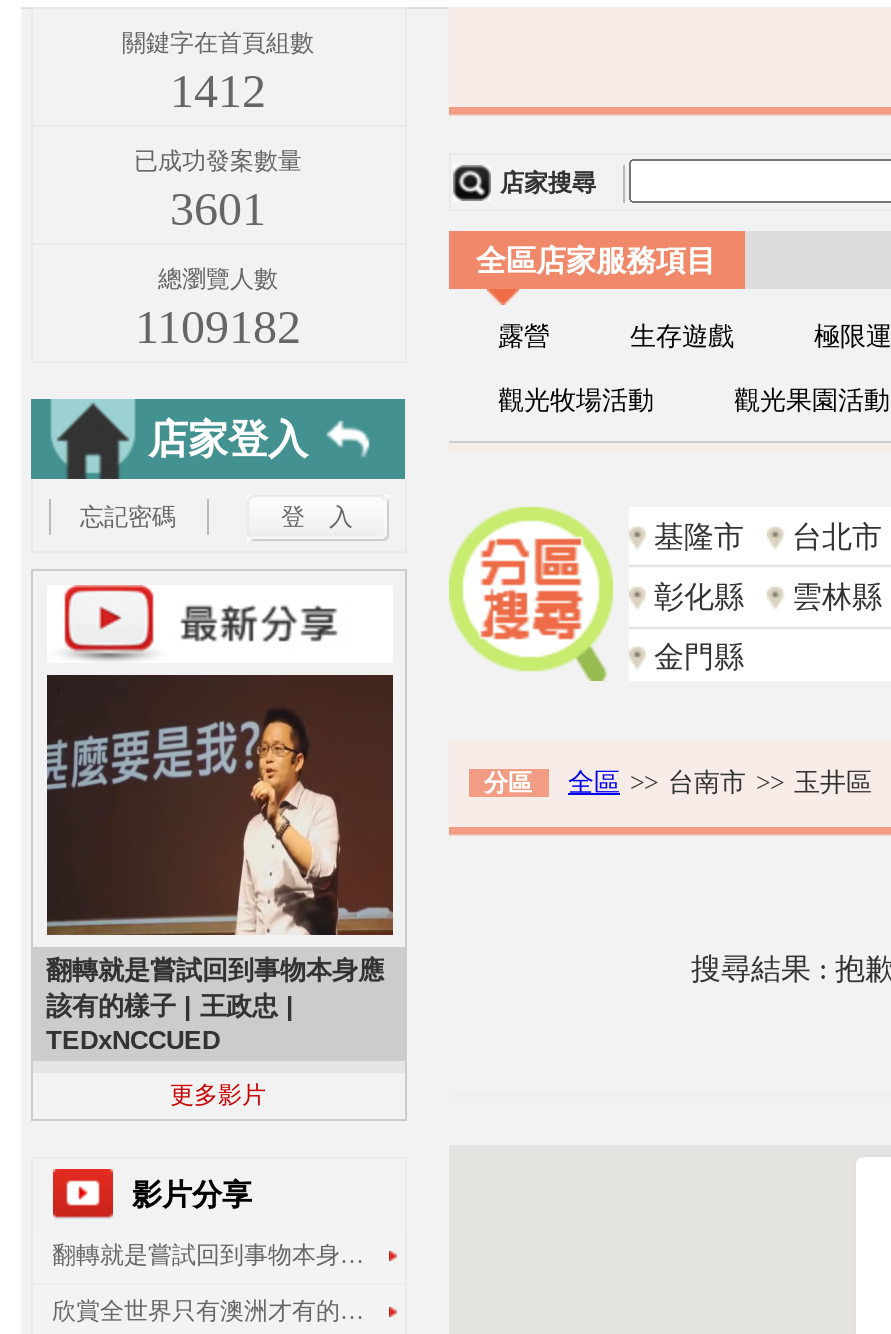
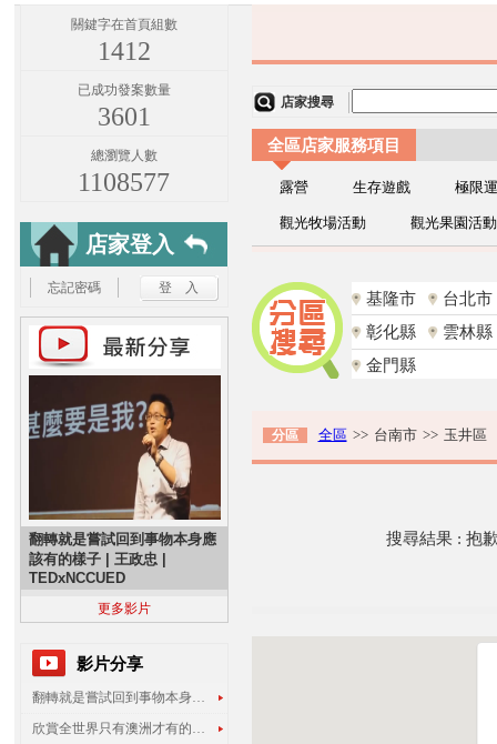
- 1109182
+ 1108577
